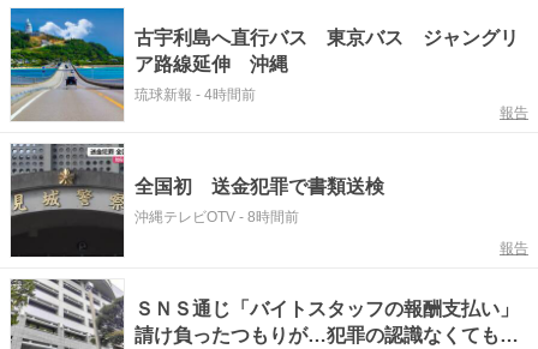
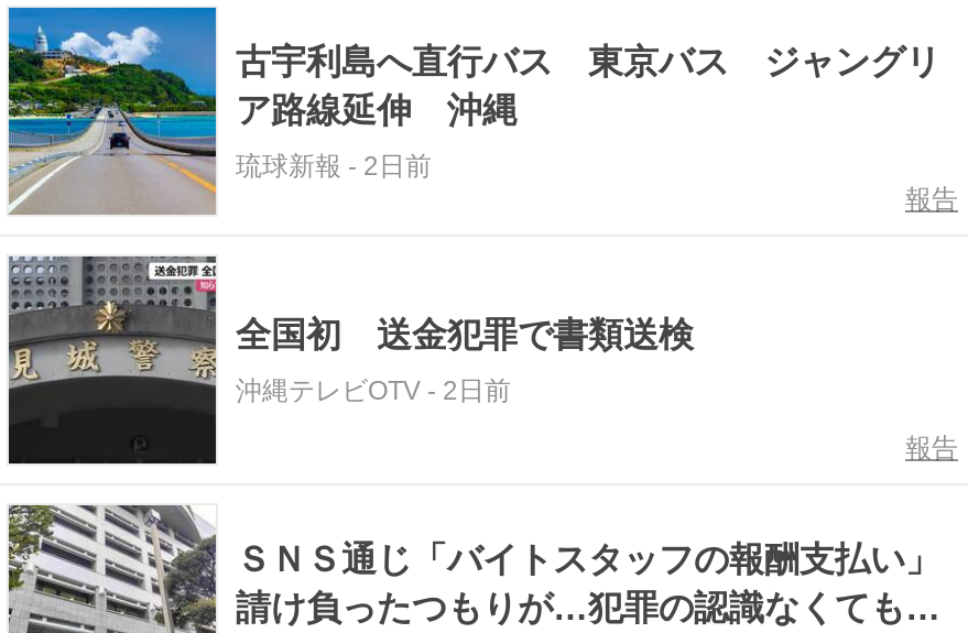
- 琉球新報- 4時間前
+ 琉球新報- 2日前

- 沖縄テレビOTV - 8時間前
+ 沖縄テレビOTV - 2日前
